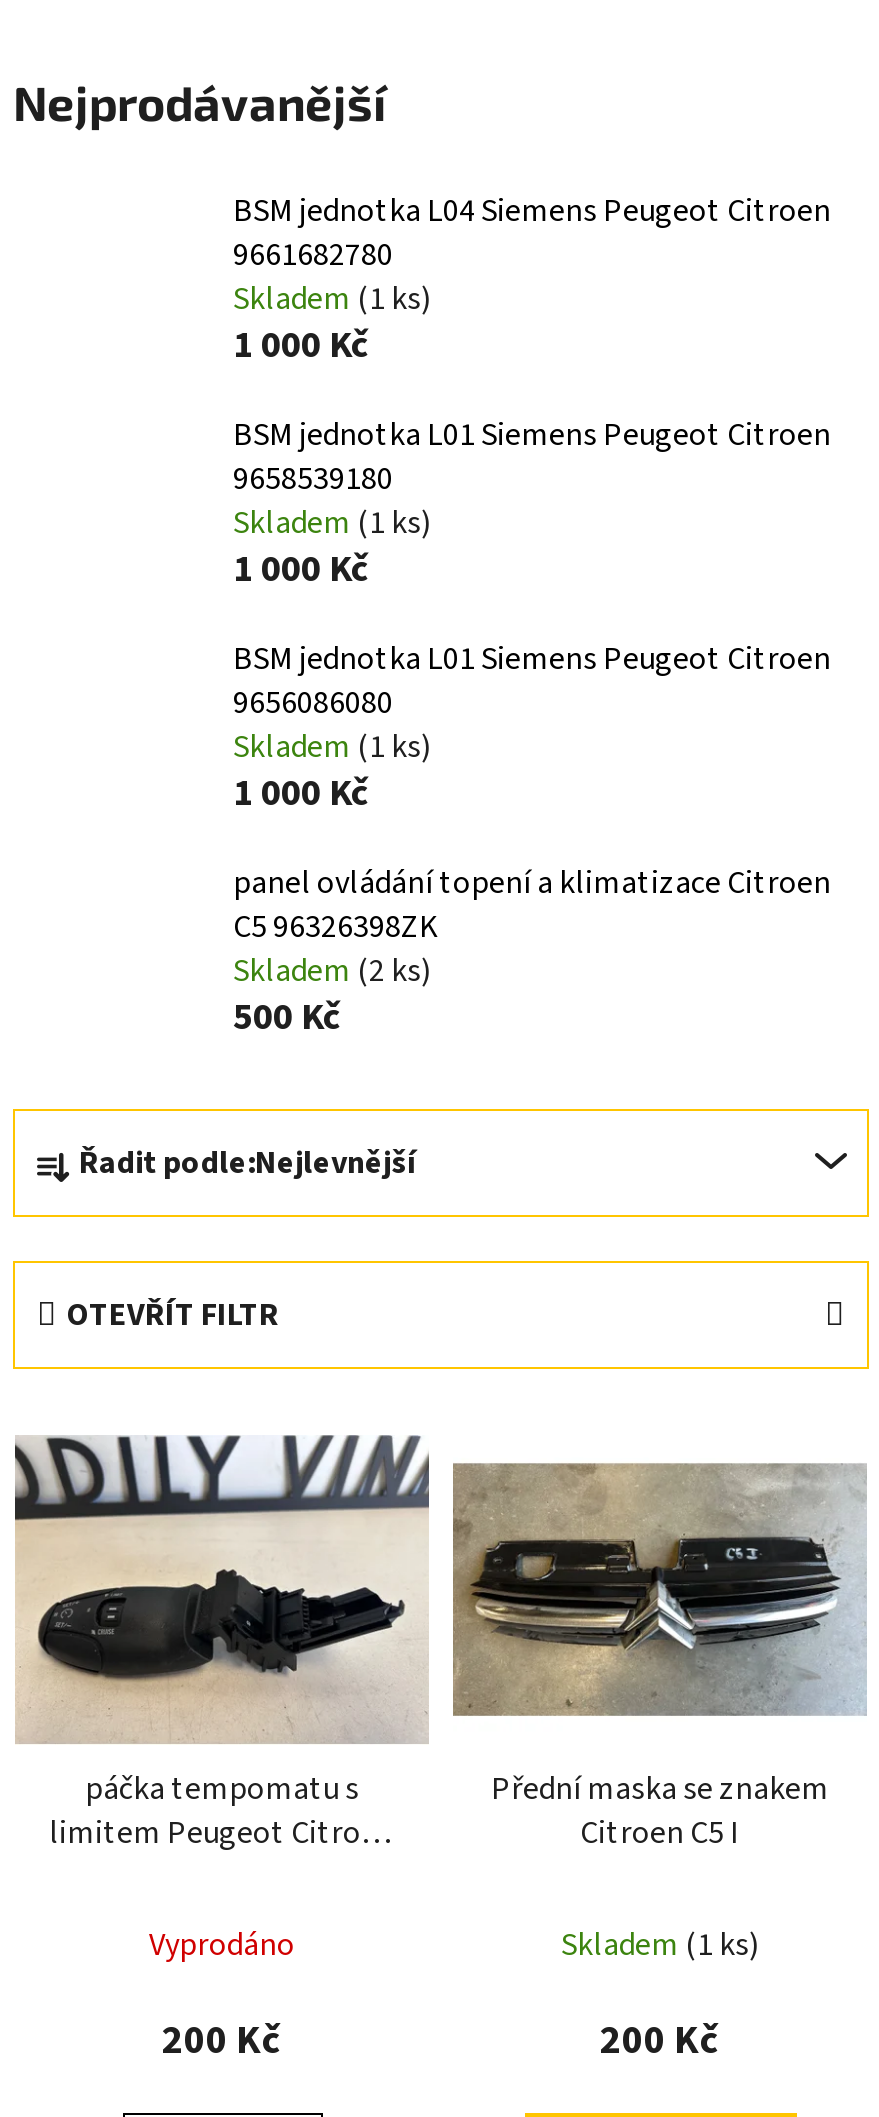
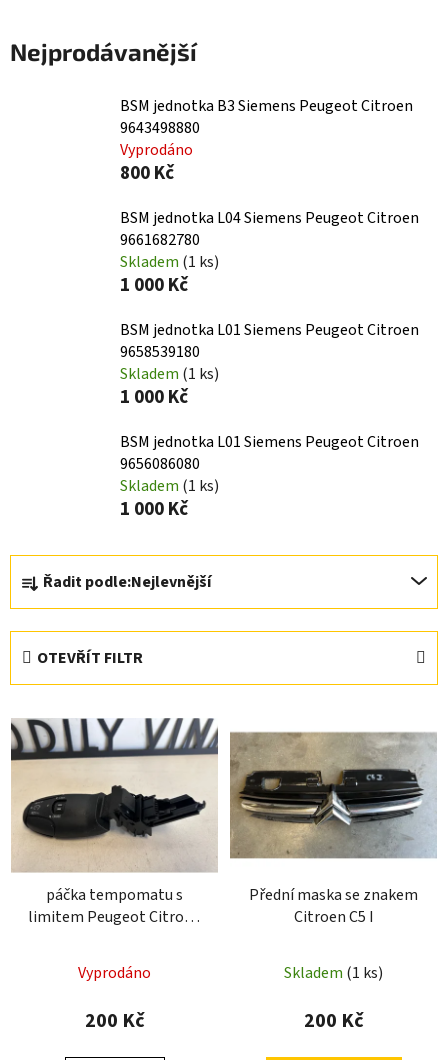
+ BSM jednotka B3 Siemens Peugeot Citroen
+ 9643498880
+ Vyprodáno
+ 800 Kč

moved down: BSM jednotka L04 Siemens Peugeot Citroen | 9661682780 | Skladem (1 ks) | ... | Skladem (1 ks) | 1 000 Kč

- panel ovládání topení a klimatizace Citroen
- C5 96326398ZK
- Skladem (2 ks)
- 500 Kč
